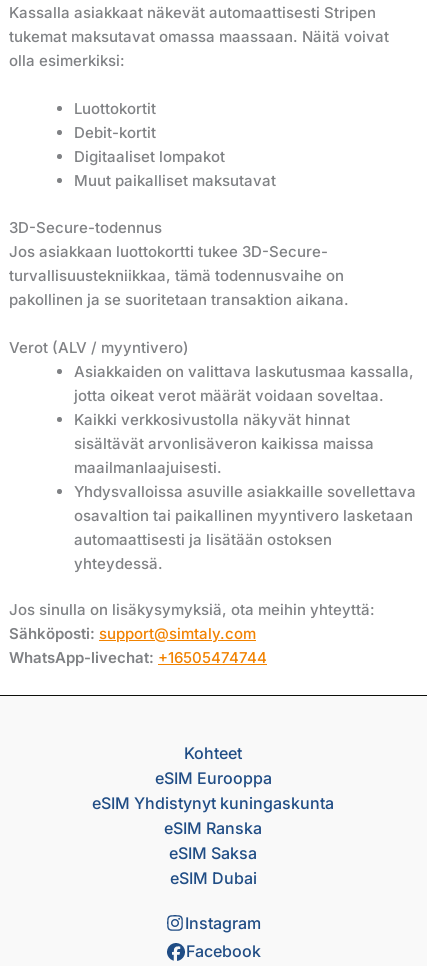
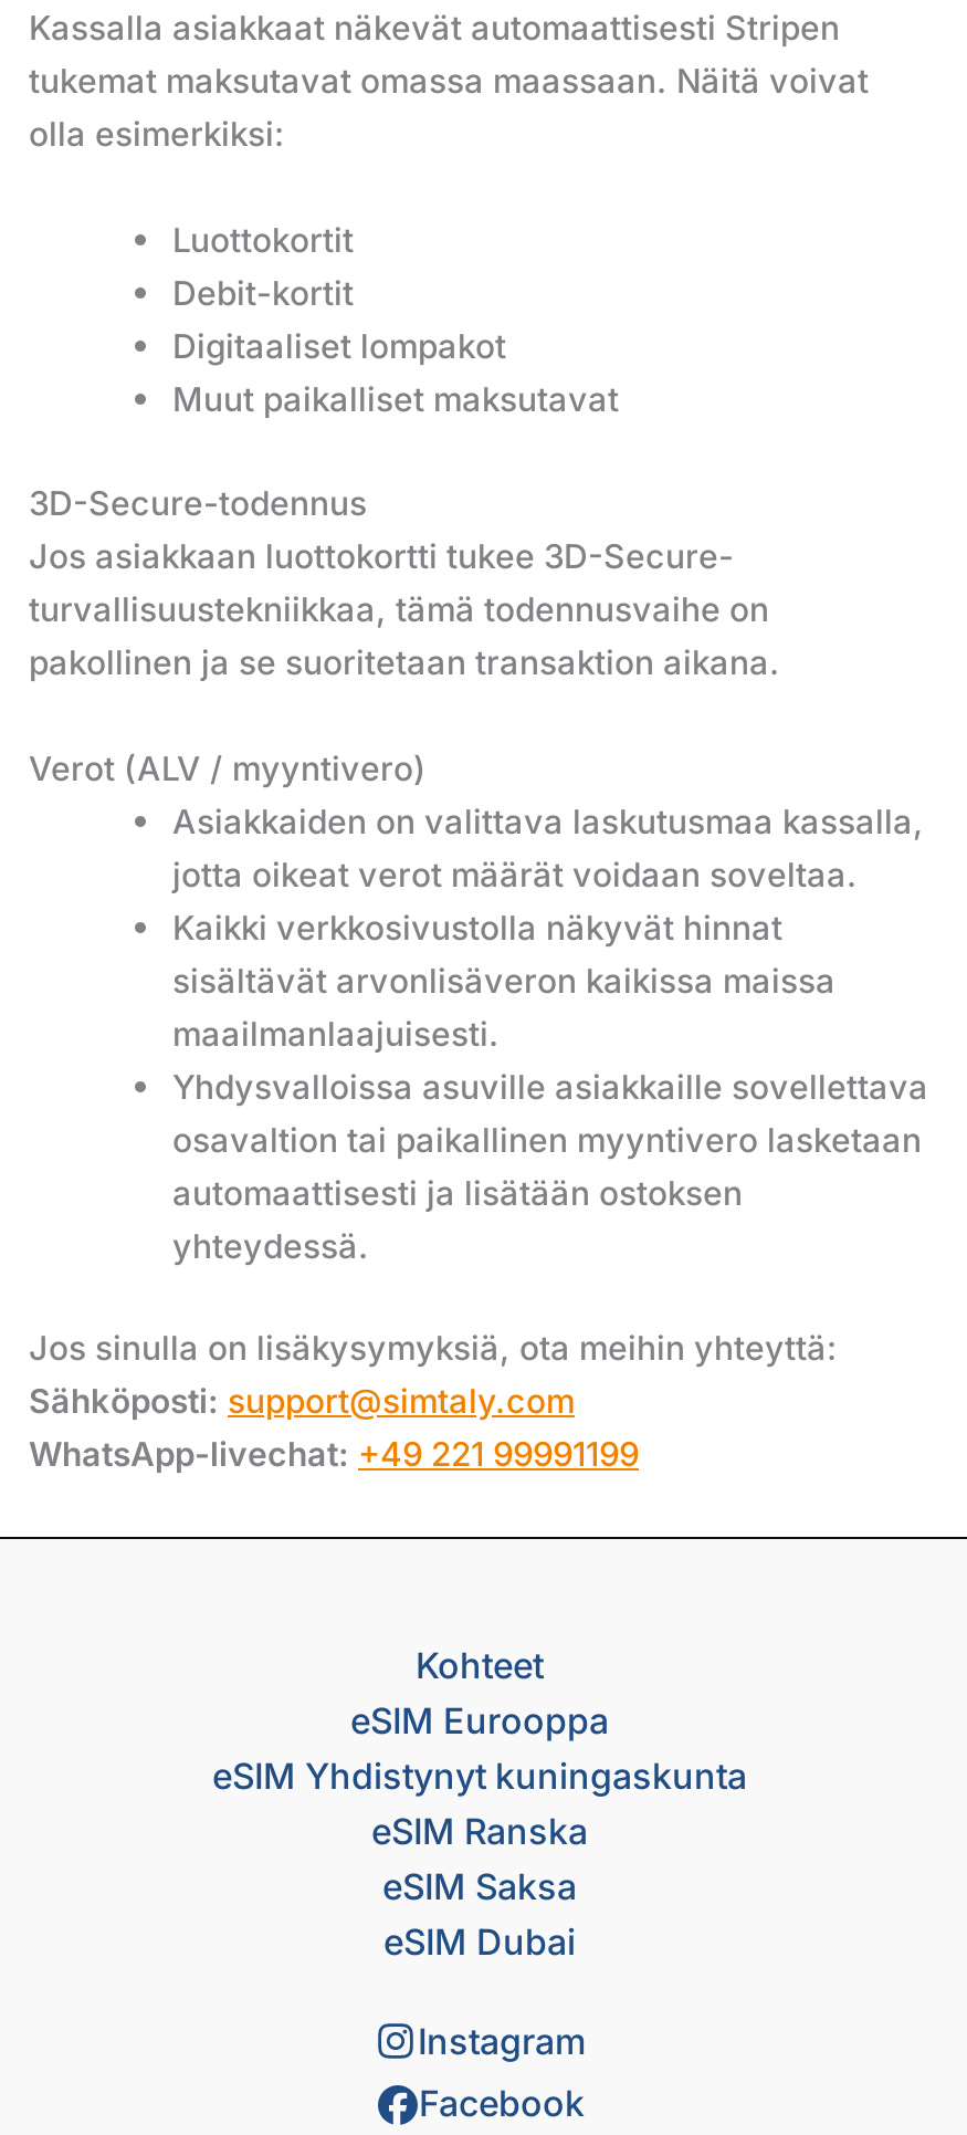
- WhatsApp-livechat: +16505474744
+ WhatsApp-livechat: +49 221 99991199
